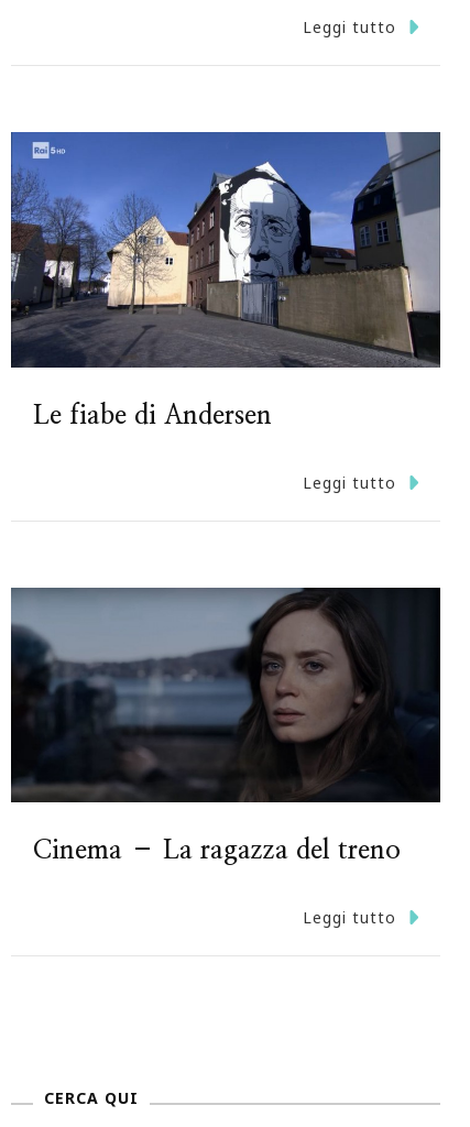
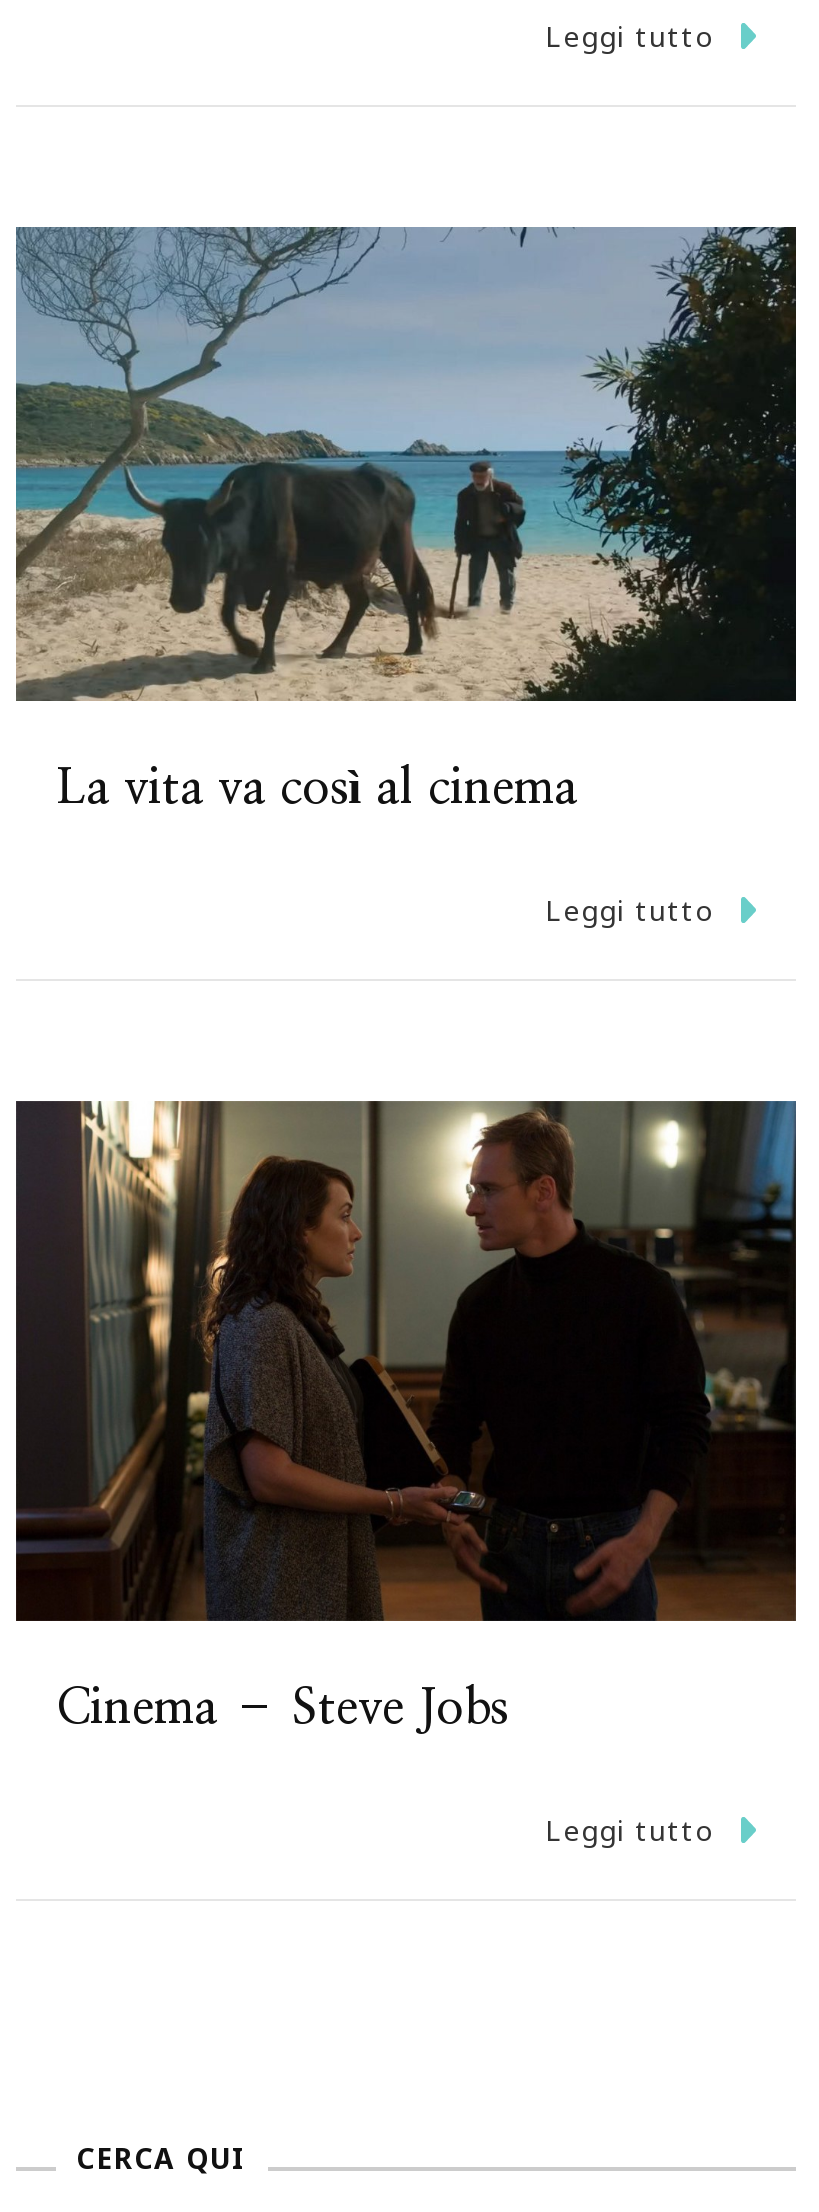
- [image]
- Le fiabe di Andersen
+ [image]
+ La vita va così al cinema

- [image]
- Cinema – La ragazza del treno
+ [image]
+ Cinema – Steve Jobs
